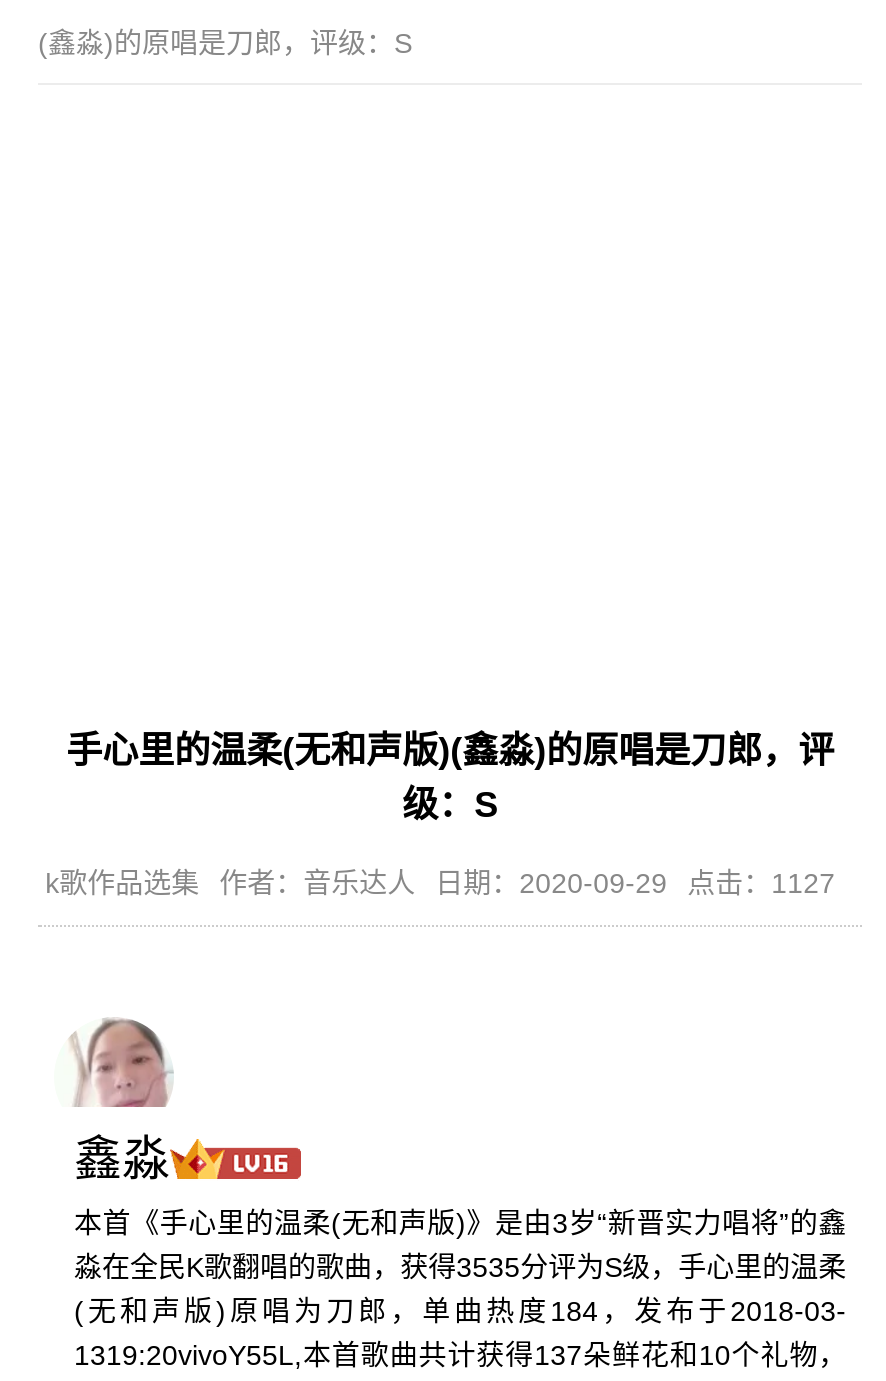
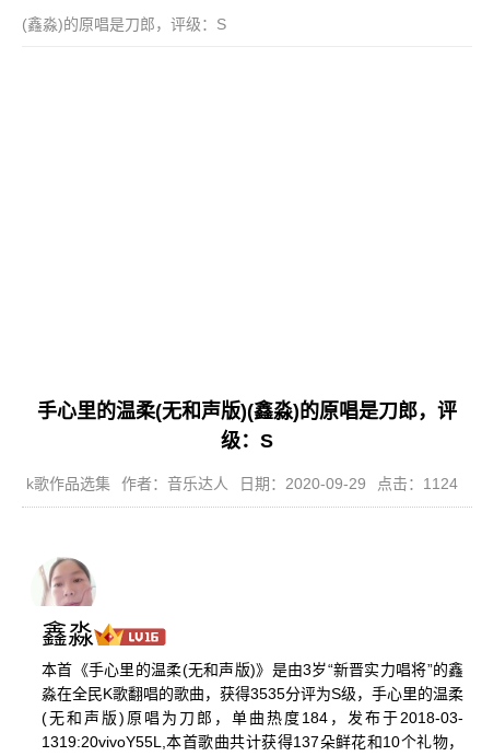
- k歌作品选集 作者：音乐达人 日期：2020-09-29 点击：1127
+ k歌作品选集 作者：音乐达人 日期：2020-09-29 点击：1124
